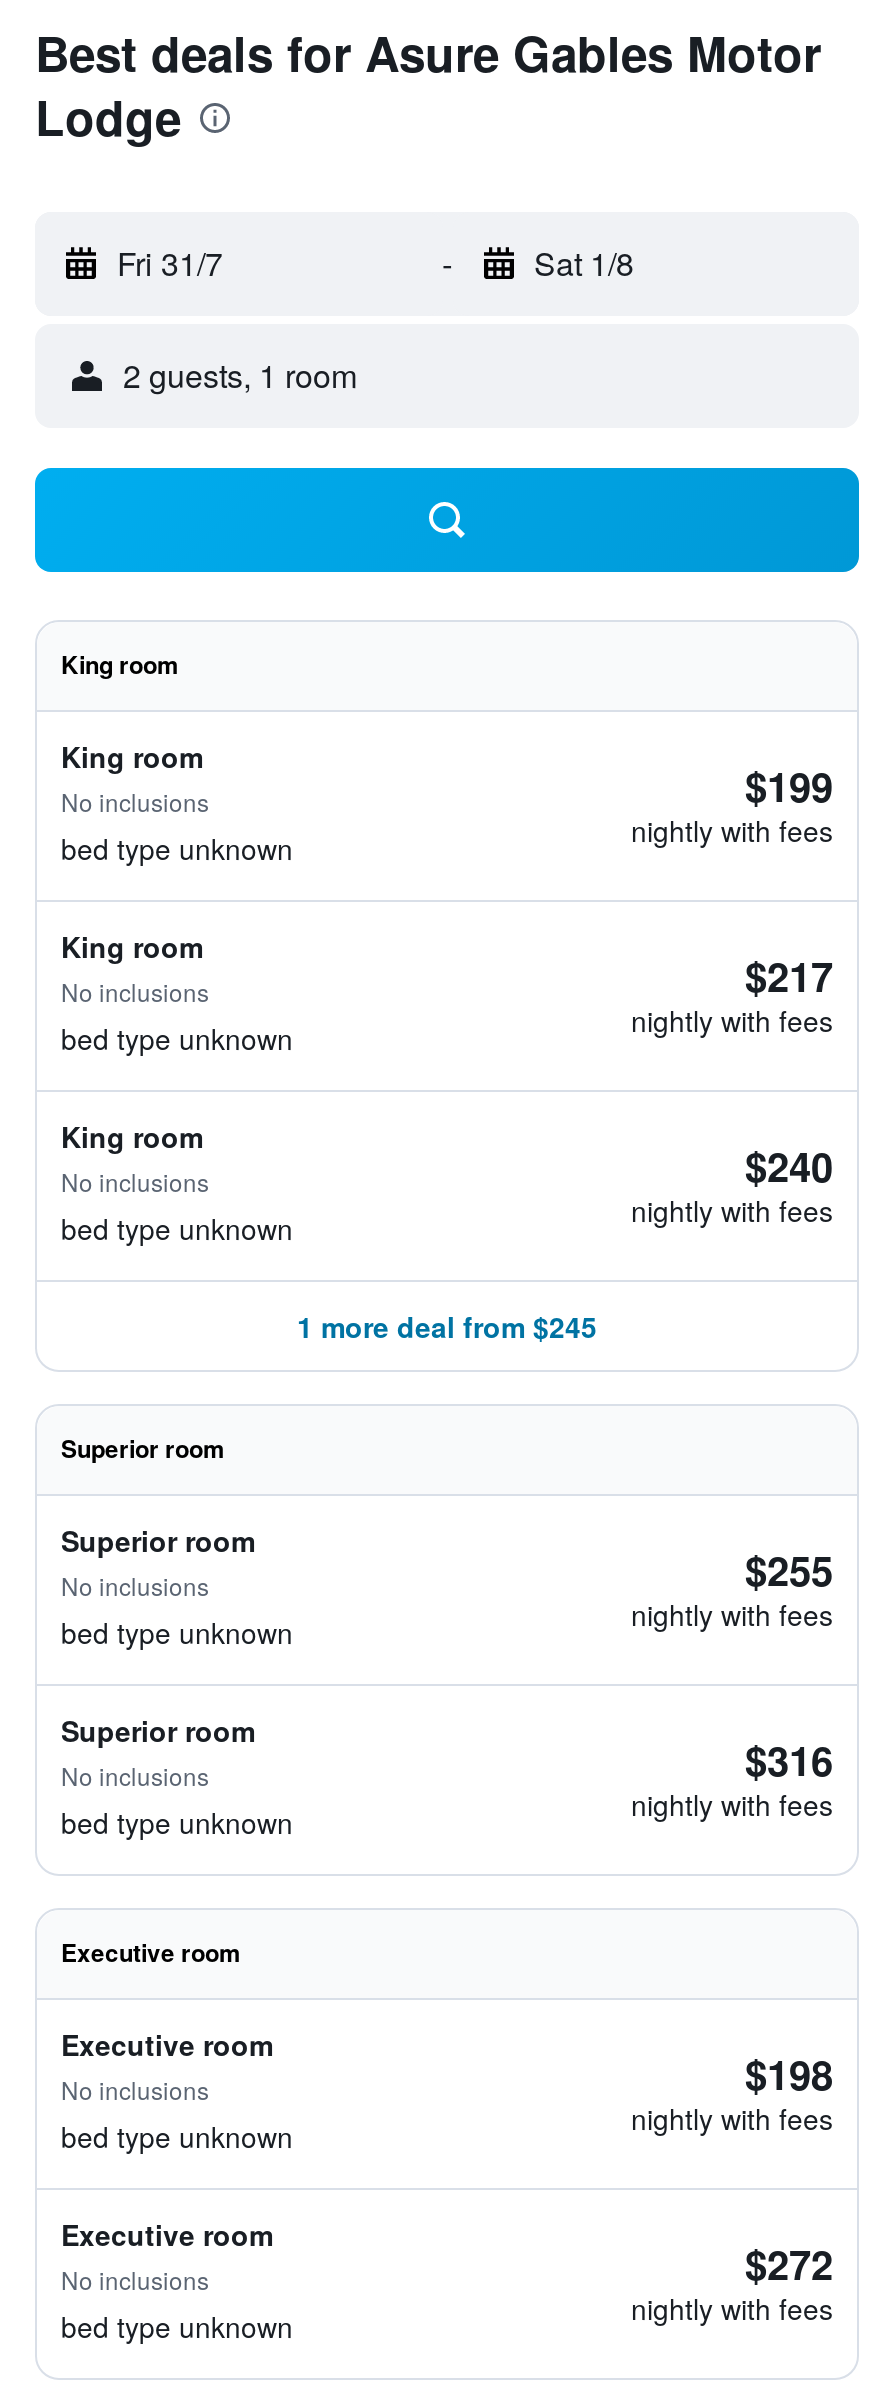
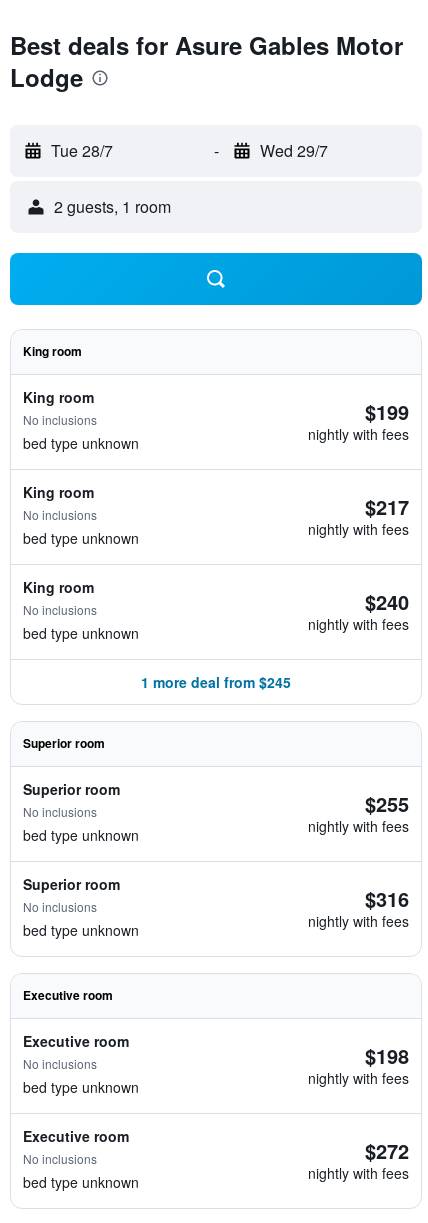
- Fri 31/7
+ Tue 28/7

- Sat 1/8
+ Wed 29/7
